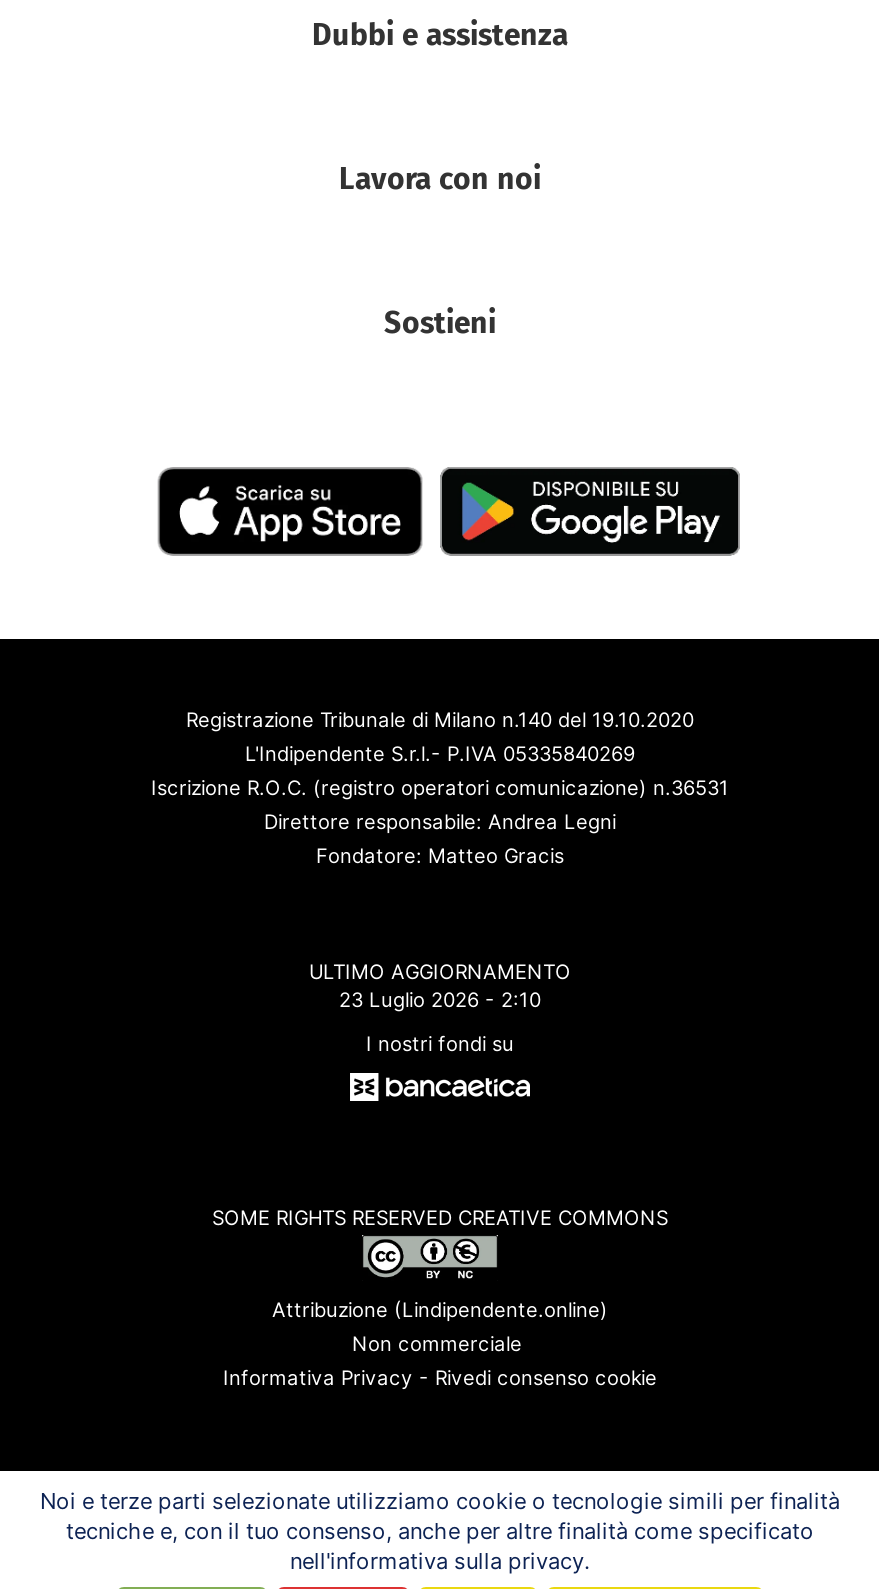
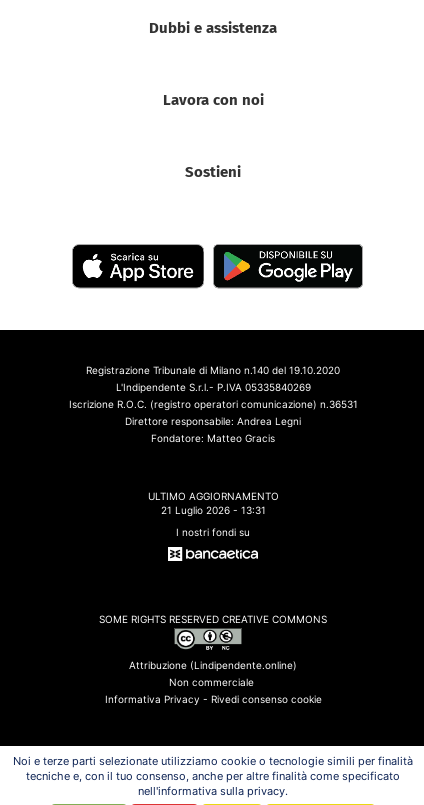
- 23 Luglio 2026 - 2:10
+ 21 Luglio 2026 - 13:31
